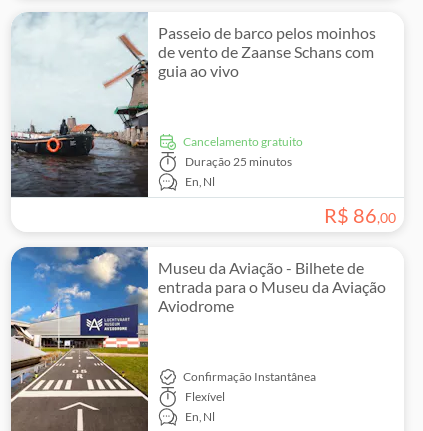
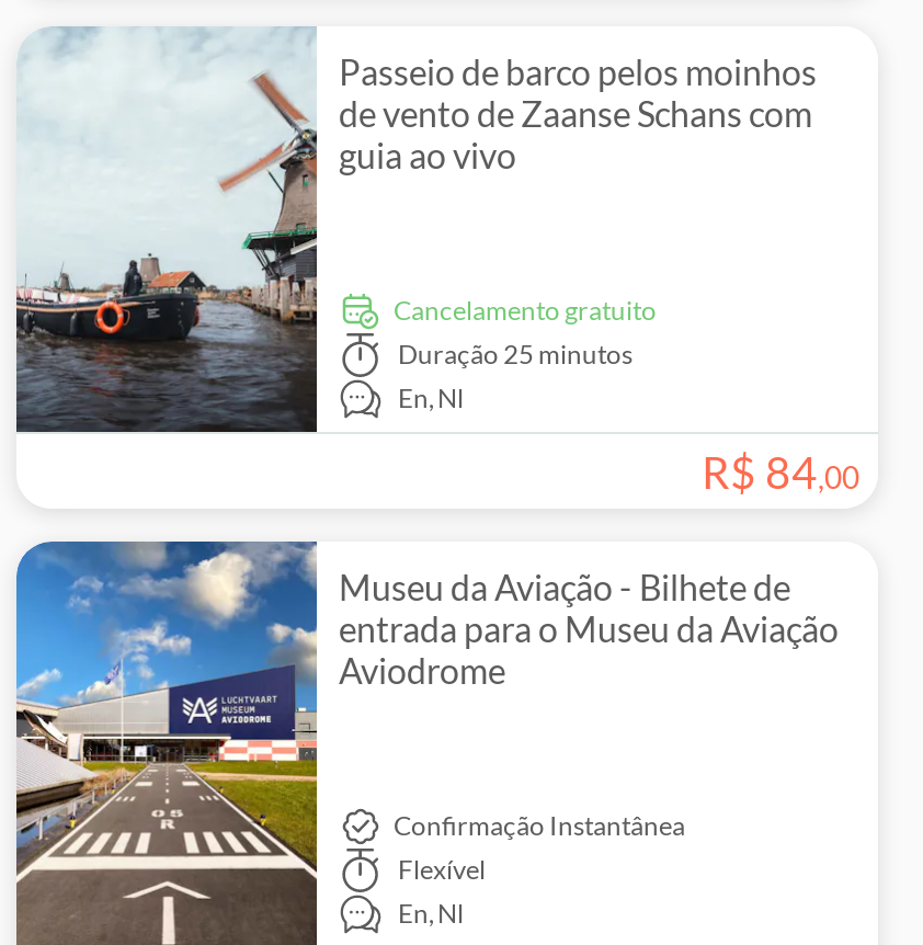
- R$ 86,00
+ R$ 84,00
